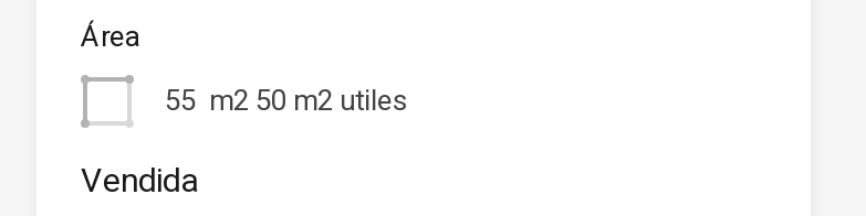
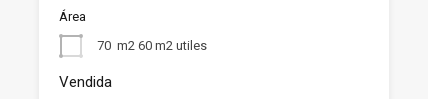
- 55 m2 50 m2 utiles
+ 70 m2 60 m2 utiles
